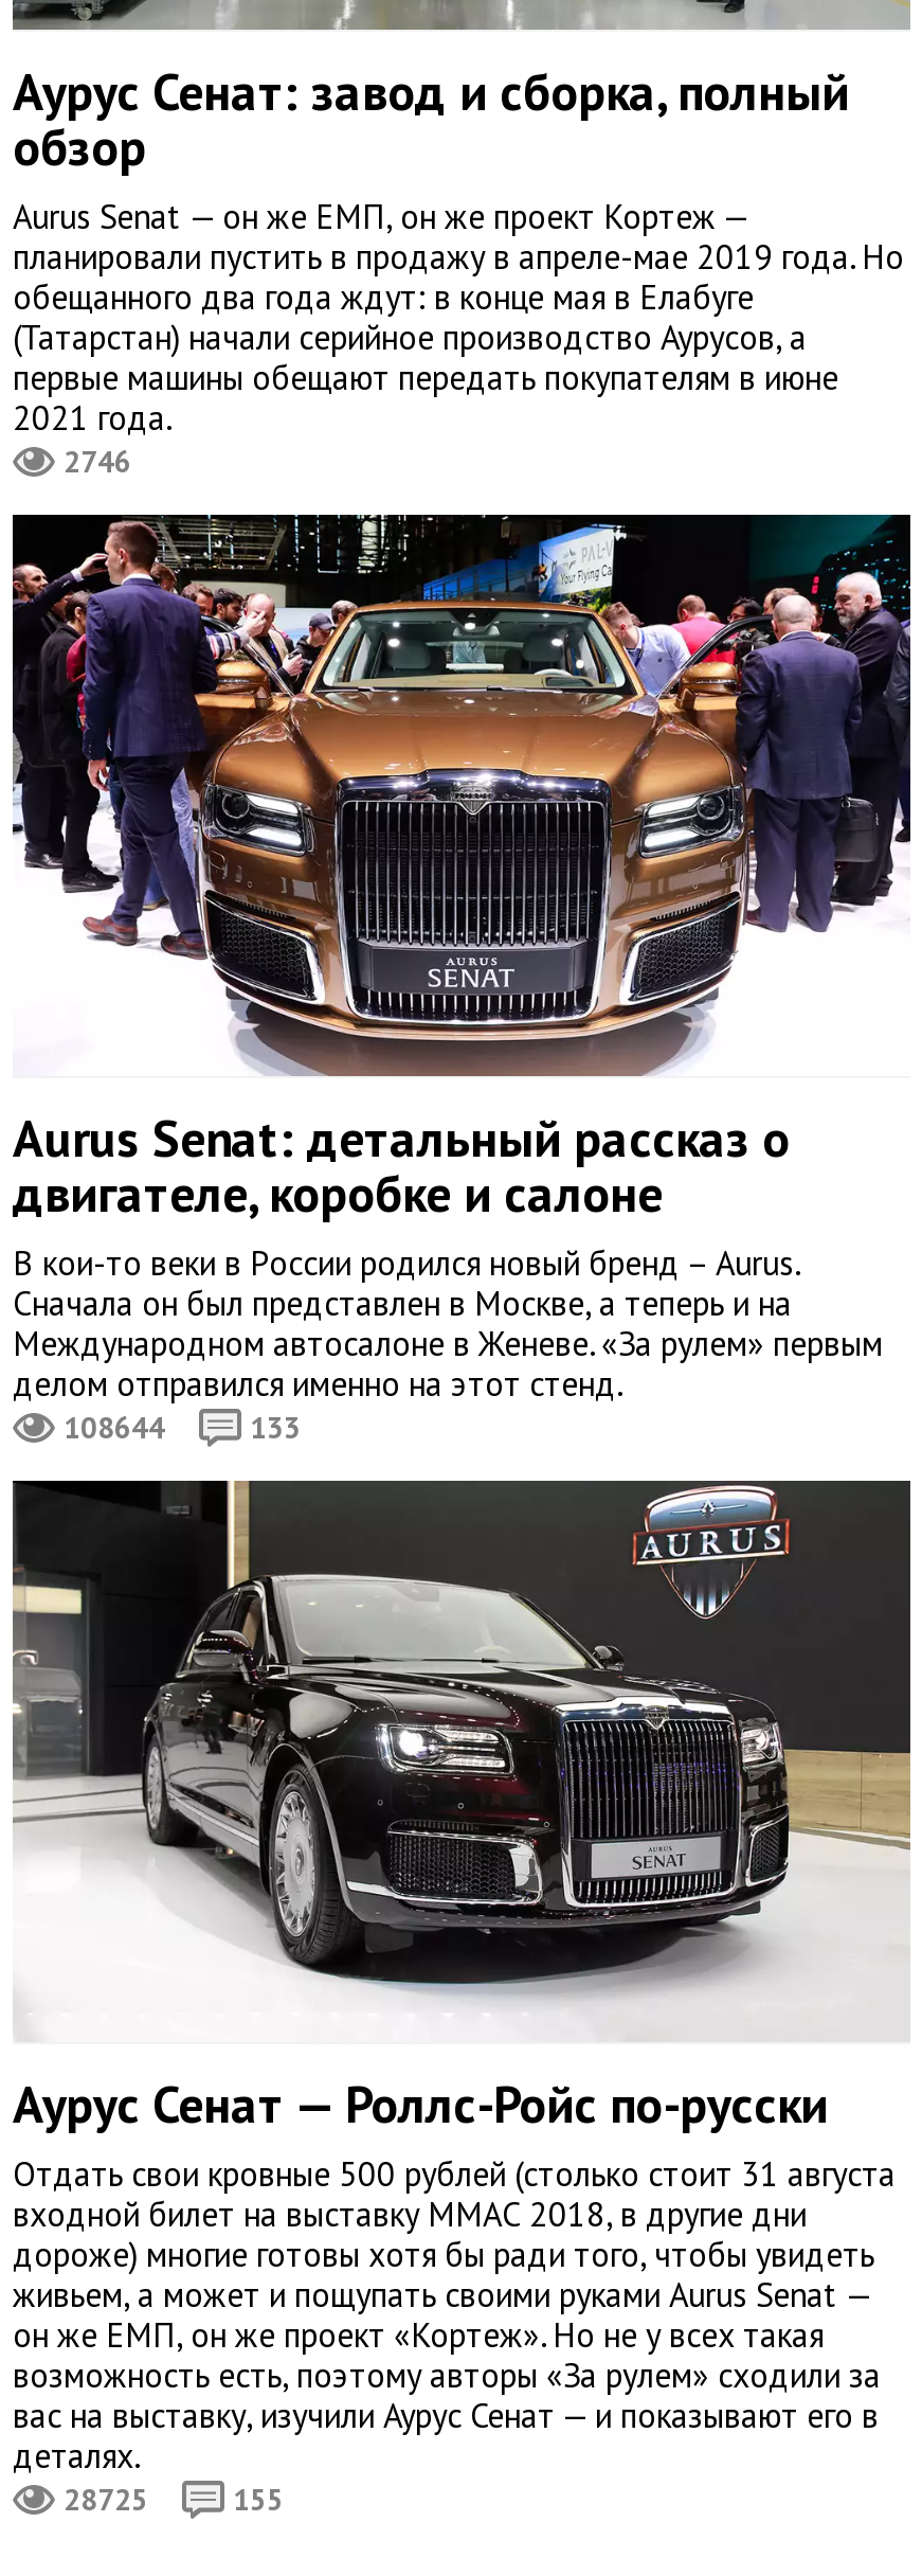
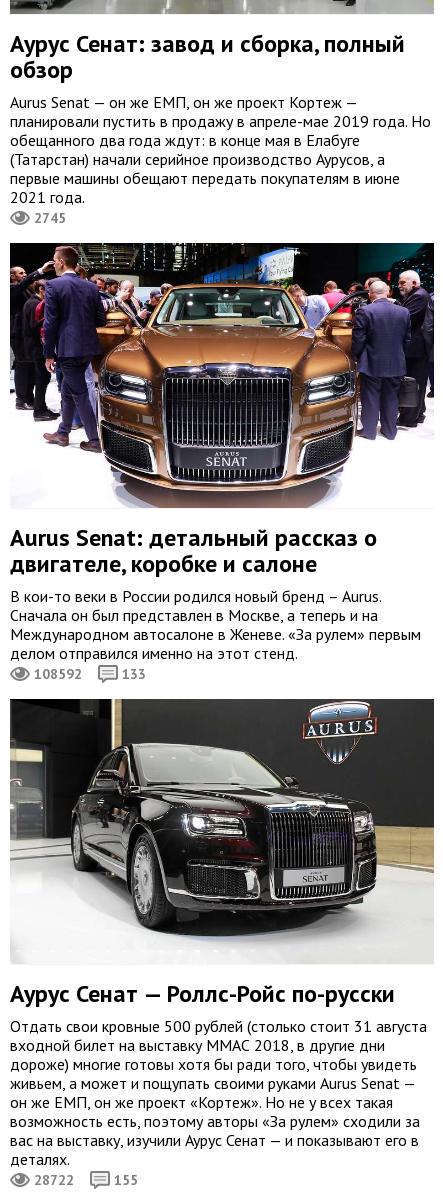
- 2746
+ 2745

- 108644
+ 108592

- 28725
+ 28722
